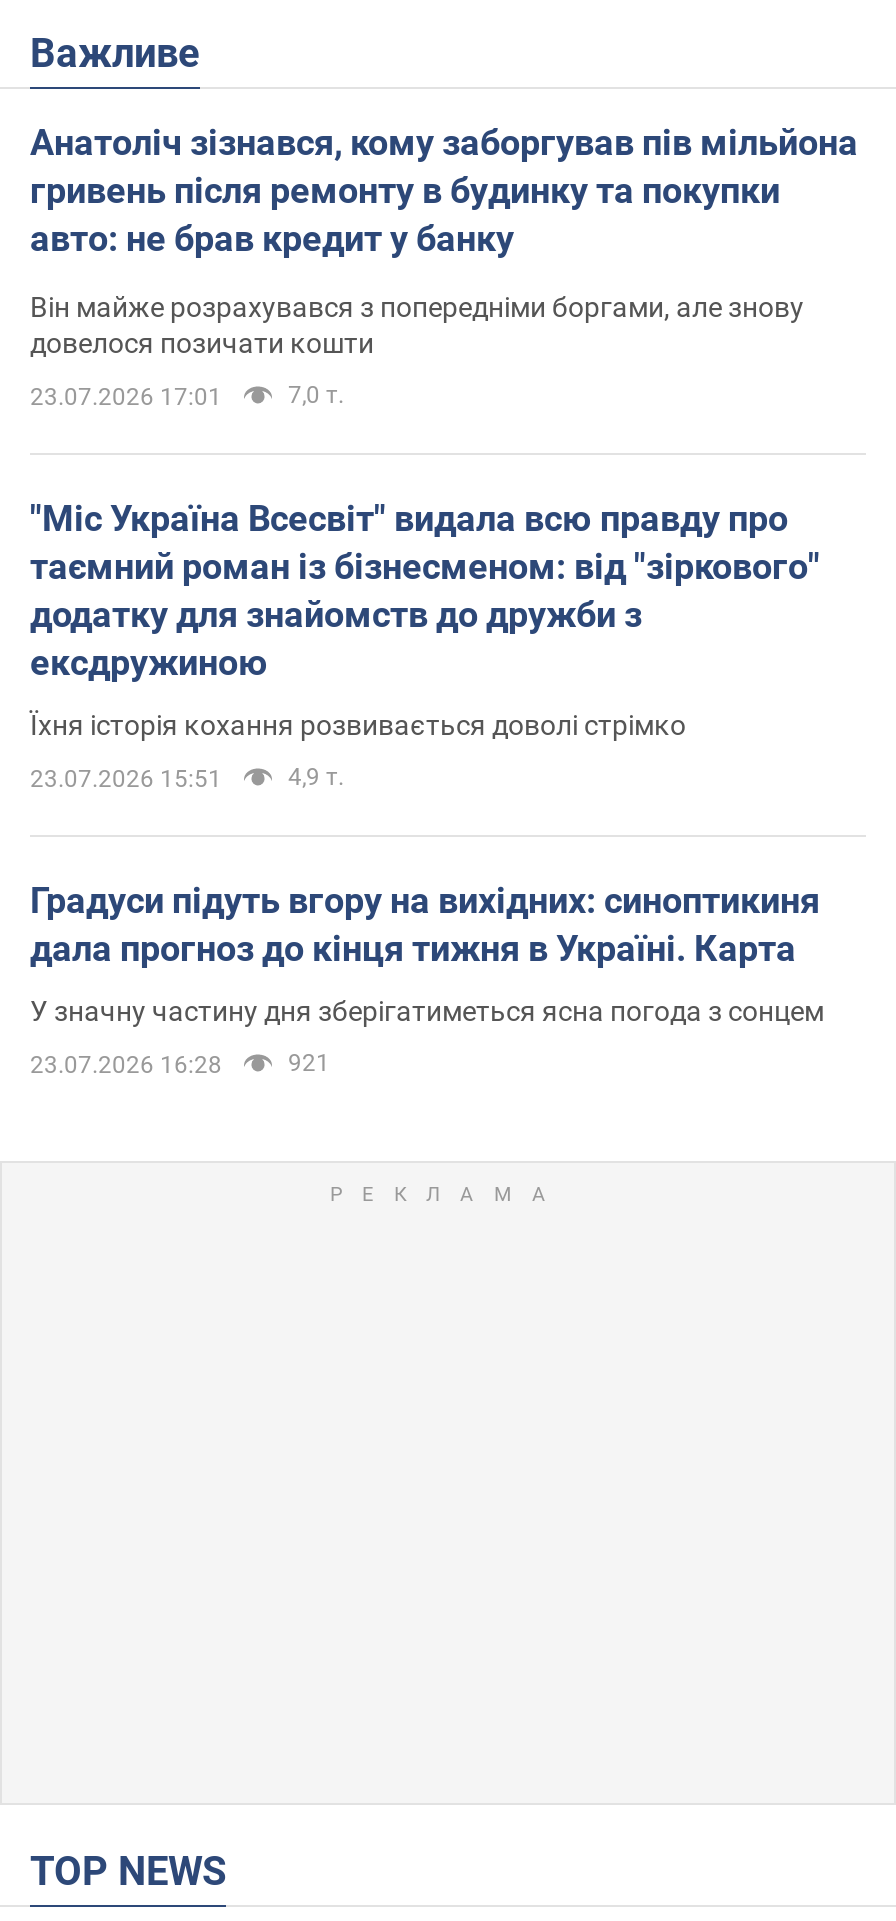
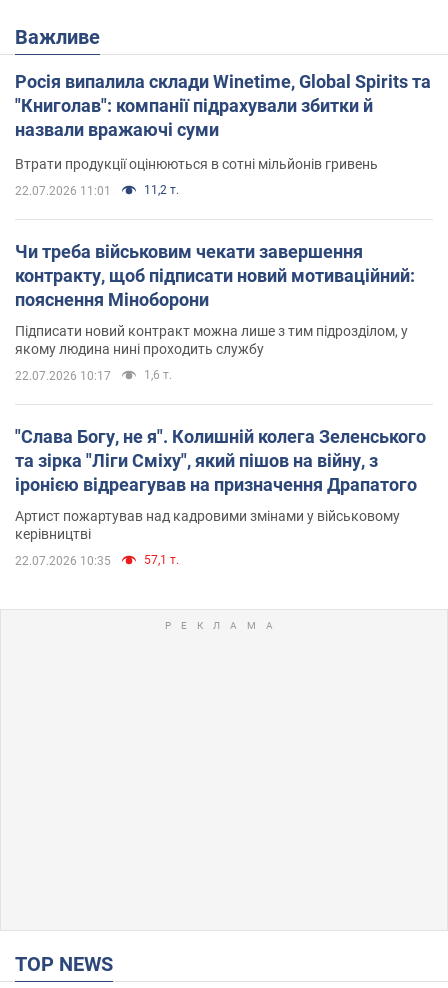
- Анатоліч зізнався, кому заборгував пів мільйона
- гривень після ремонту в будинку та покупки
- авто: не брав кредит у банку
+ Росія випалила склади Winetime, Global Spirits та
+ "Книголав": компанії підрахували збитки й
+ назвали вражаючі суми

- Він майже розрахувався з попередніми боргами, але знову
- довелося позичати кошти
+ Втрати продукції оцінюються в сотні мільйонів гривень

- 23.07.2026 17:01
- 7,0 т.
+ 22.07.2026 11:01
+ 11,2 т.

- "Міс Україна Всесвіт" видала всю правду про
- таємний роман із бізнесменом: від "зіркового"
- додатку для знайомств до дружби з
- ексдружиною
+ Чи треба військовим чекати завершення
+ контракту, щоб підписати новий мотиваційний:
+ пояснення Міноборони

- Їхня історія кохання розвивається доволі стрімко
+ Підписати новий контракт можна лише з тим підрозділом, у
+ якому людина нині проходить службу

- 23.07.2026 15:51
- 4,9 т.
+ 22.07.2026 10:17
+ 1,6 т.

- Градуси підуть вгору на вихідних: синоптикиня
- дала прогноз до кінця тижня в Україні. Карта
+ "Слава Богу, не я". Колишній колега Зеленського
+ та зірка "Ліги Сміху", який пішов на війну, з
+ іронією відреагував на призначення Драпатого

- У значну частину дня зберігатиметься ясна погода з сонцем
+ Артист пожартував над кадровими змінами у військовому
+ керівництві

- 23.07.2026 16:28
- 921
+ 22.07.2026 10:35
+ 57,1 т.
